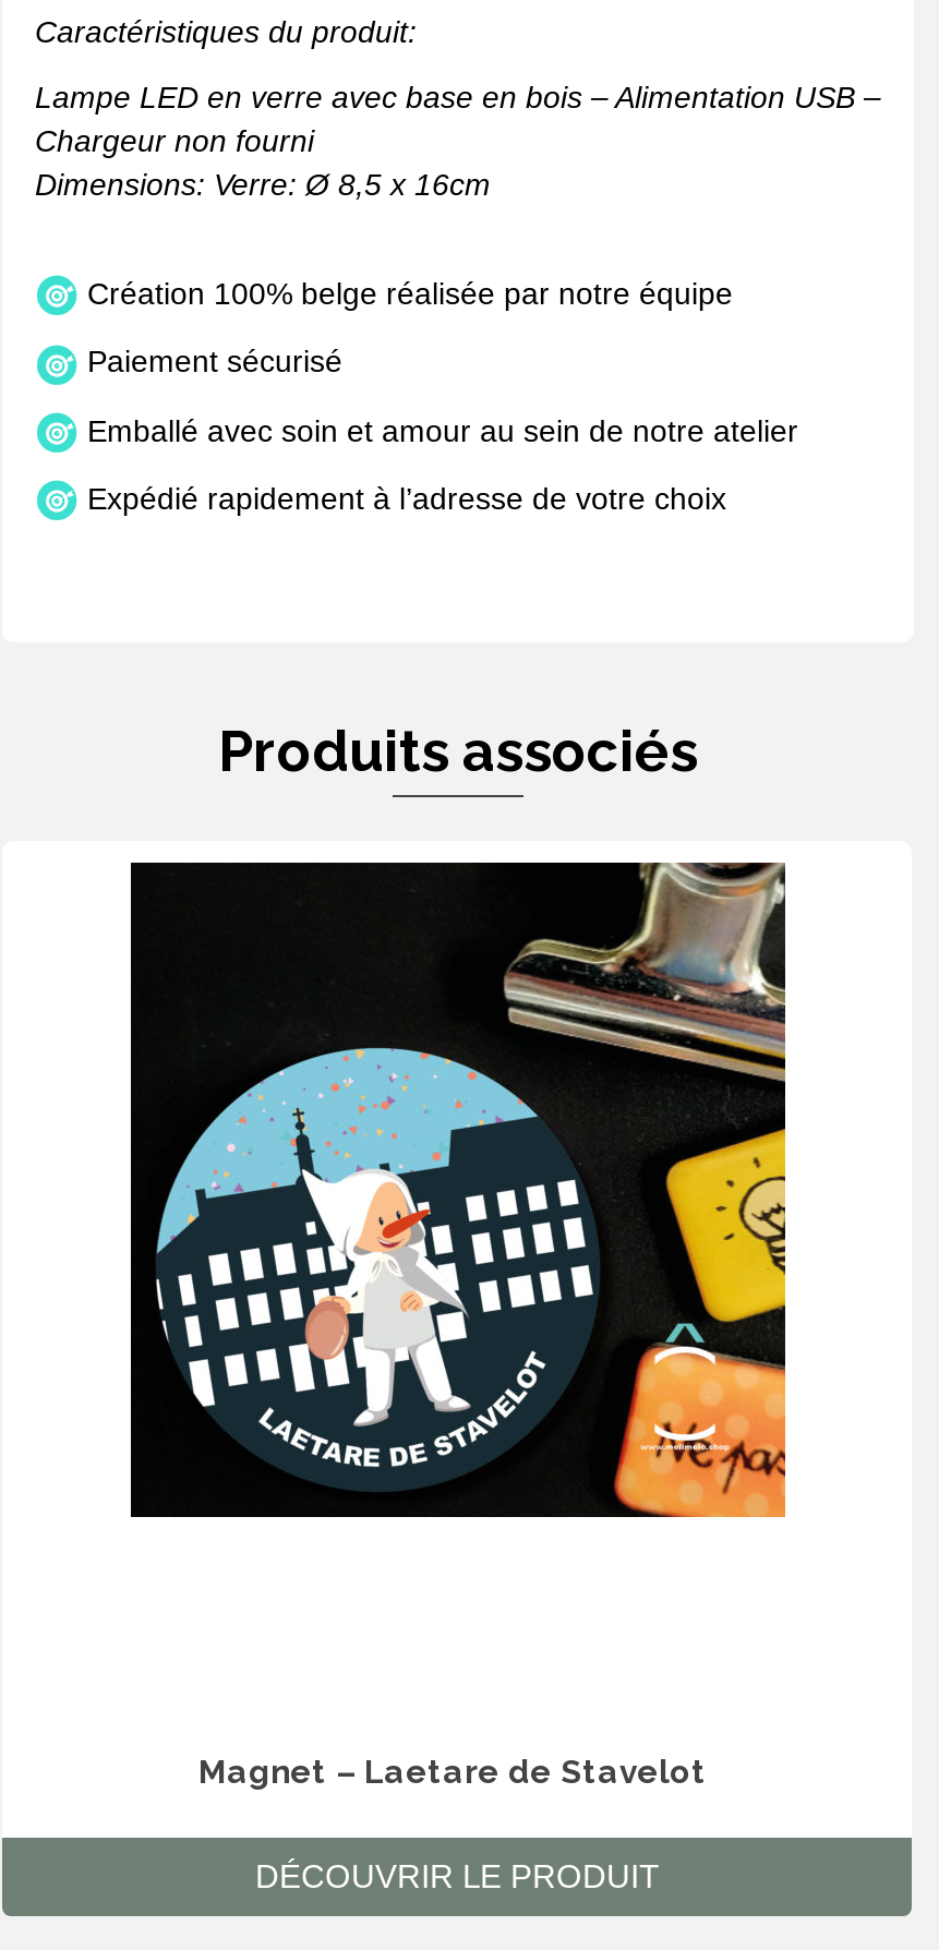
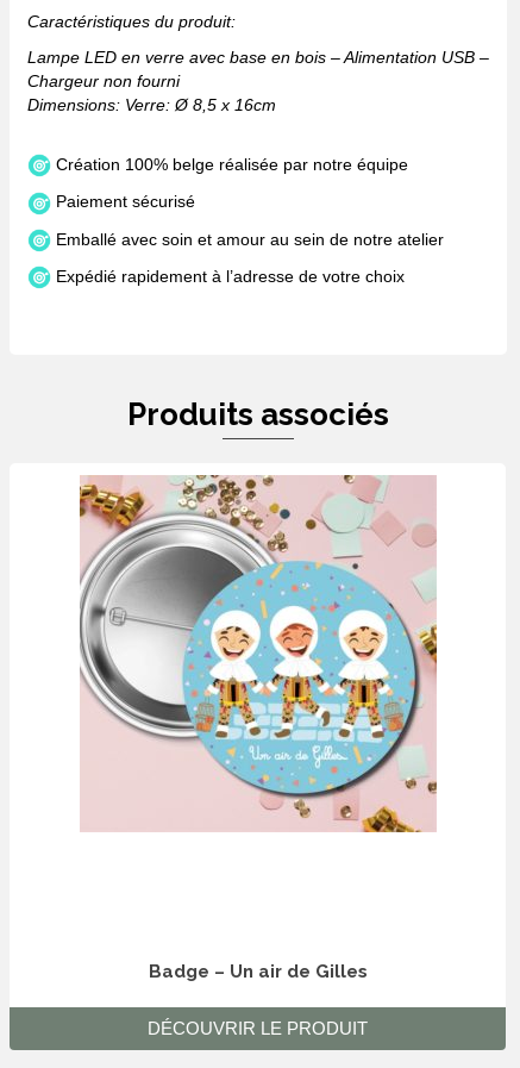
- [image]
+ [image]

- Magnet – Laetare de Stavelot
+ Badge – Un air de Gilles
